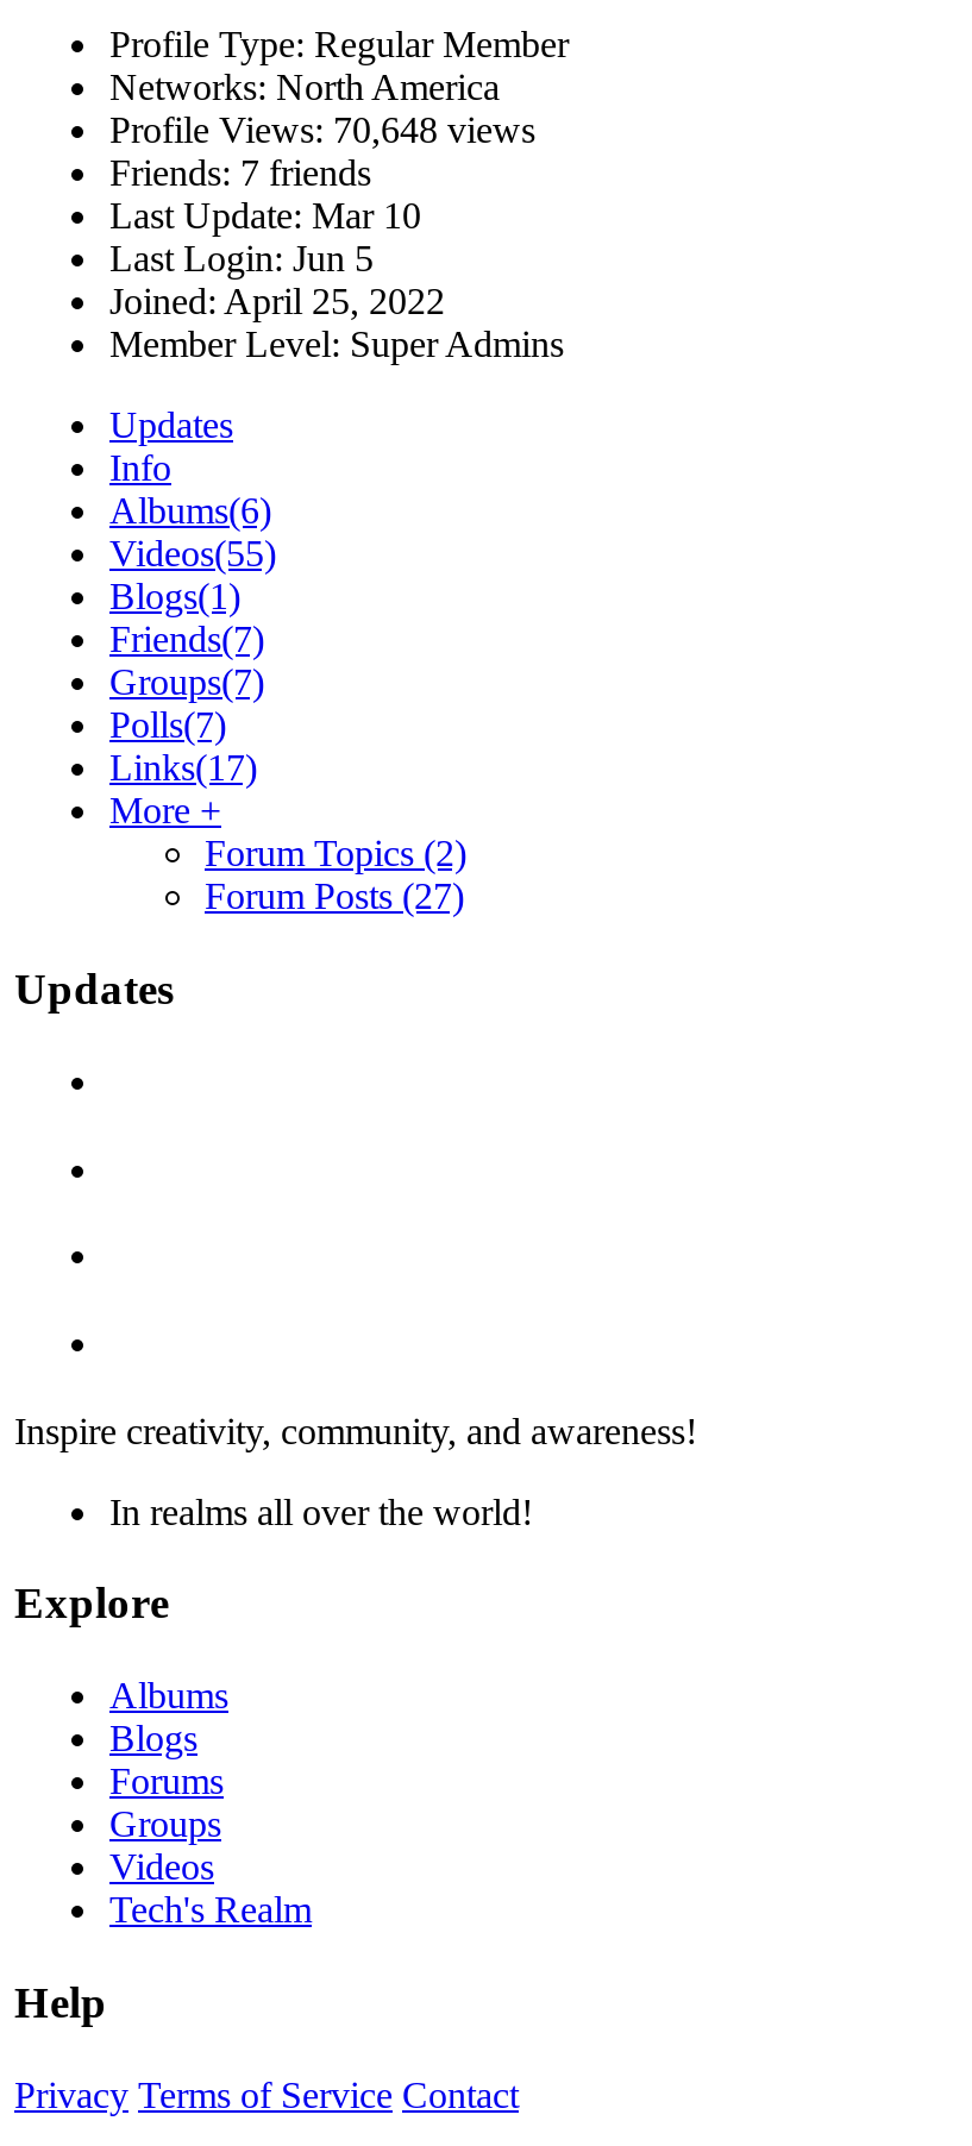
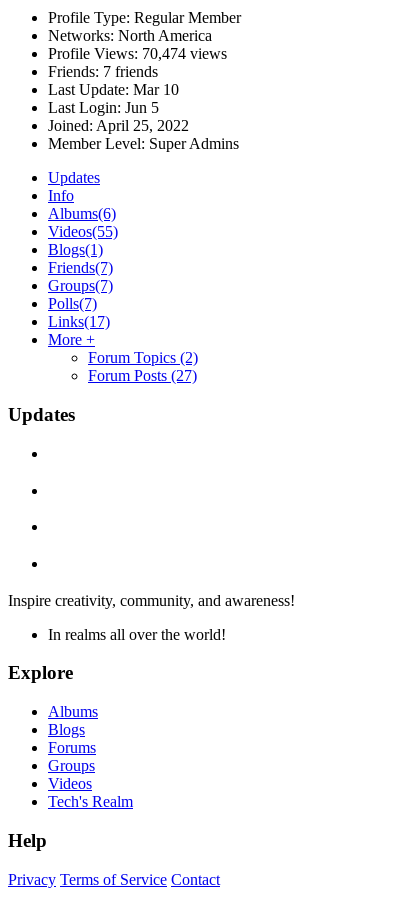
- Profile Views: 70,648 views
+ Profile Views: 70,474 views
